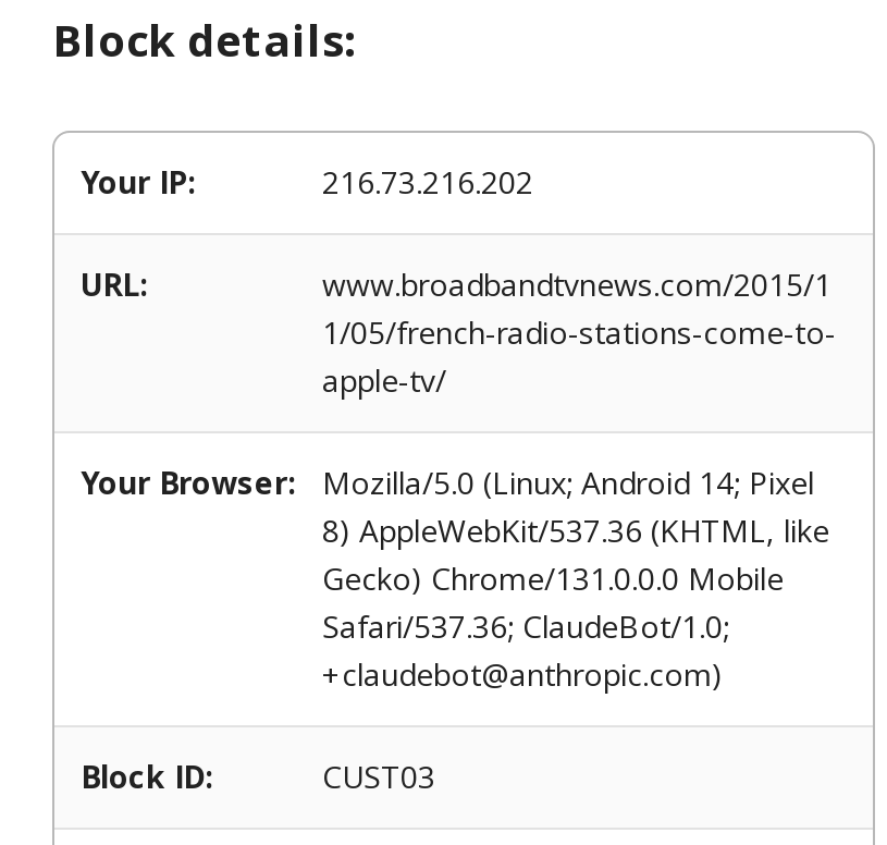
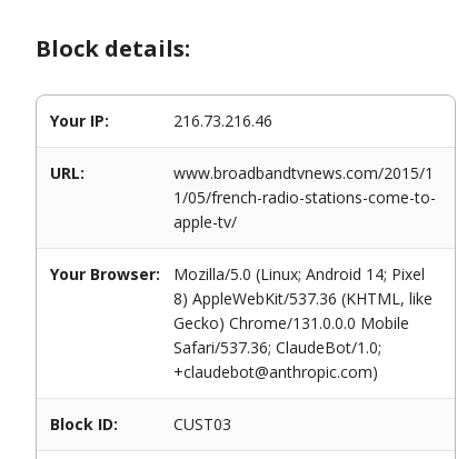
- 216.73.216.202
+ 216.73.216.46
